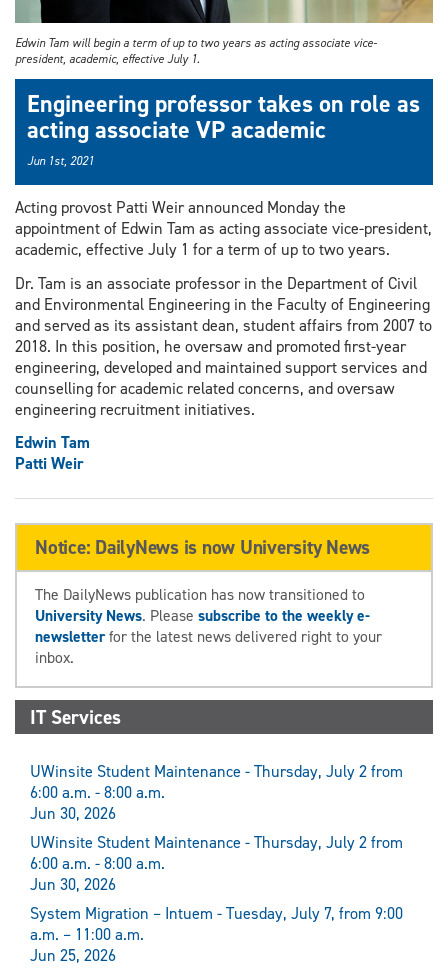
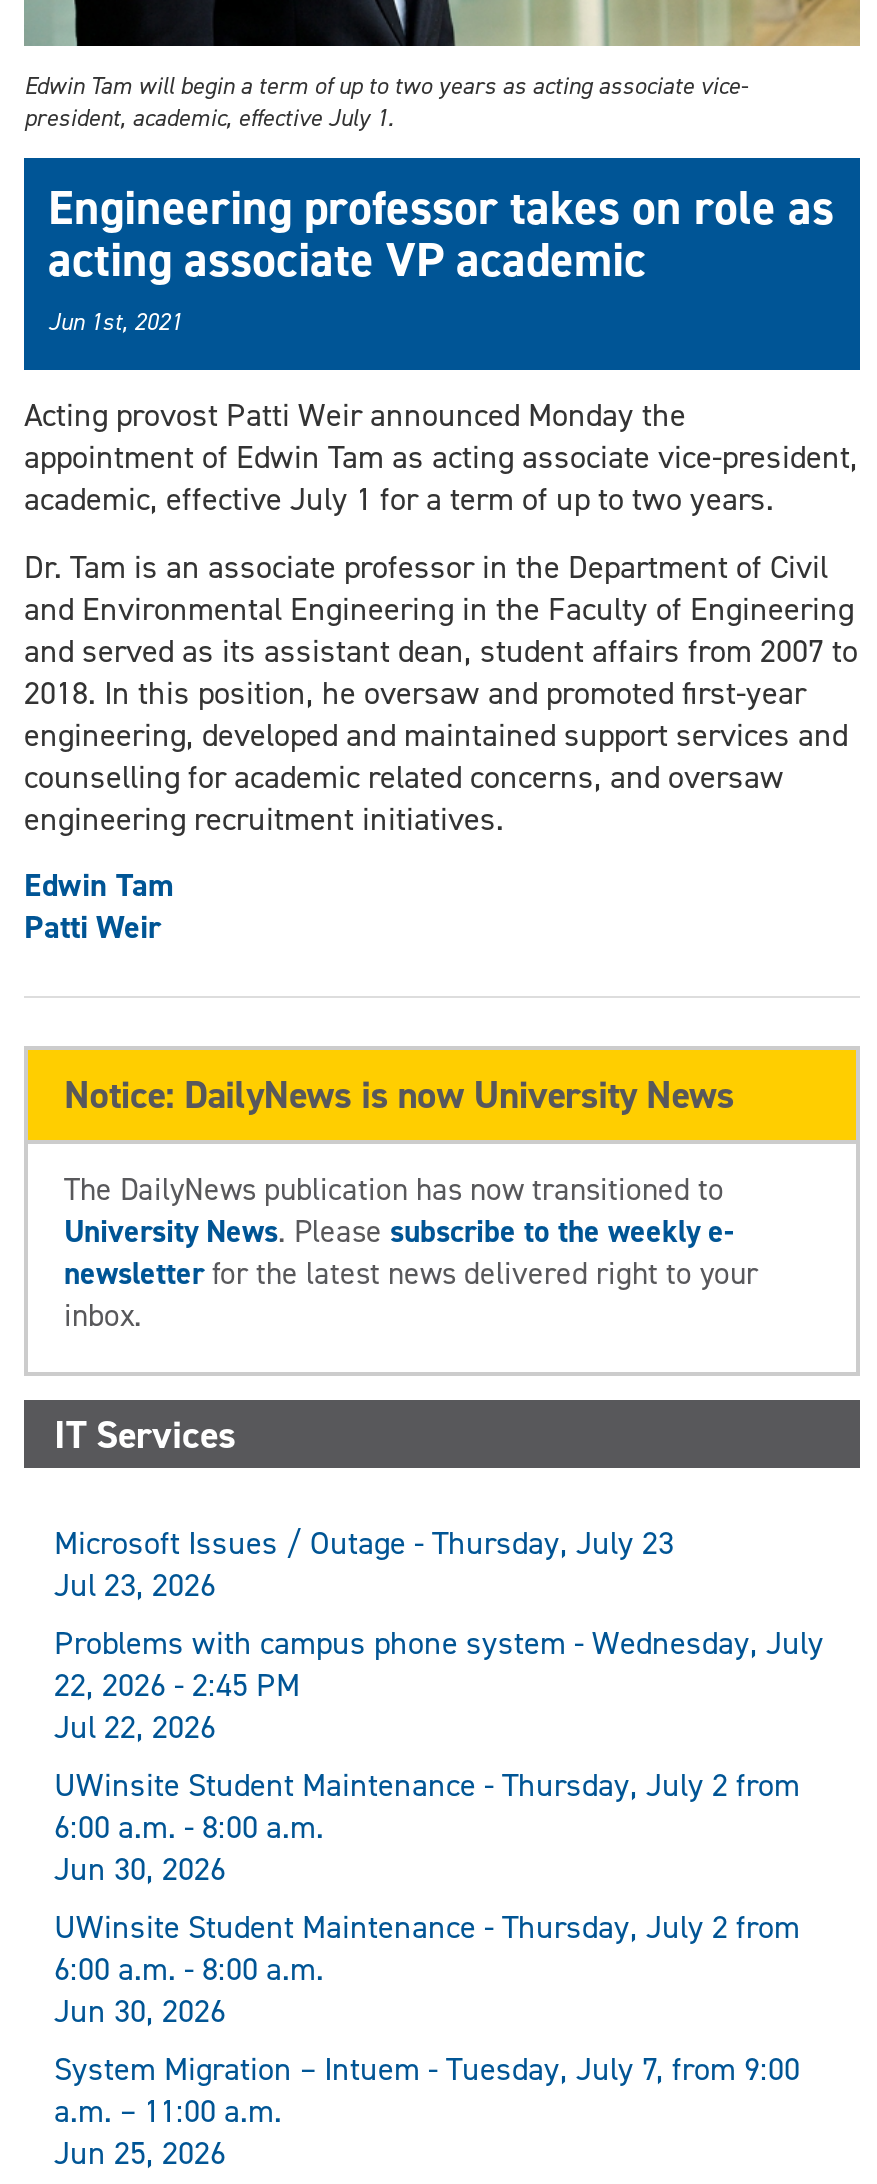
+ Microsoft Issues / Outage - Thursday, July 23
+ Jul 23, 2026
+ Problems with campus phone system - Wednesday, July
+ 22, 2026 - 2:45 PM
+ Jul 22, 2026
